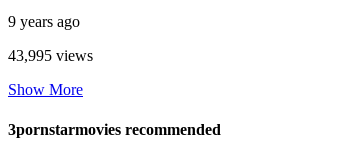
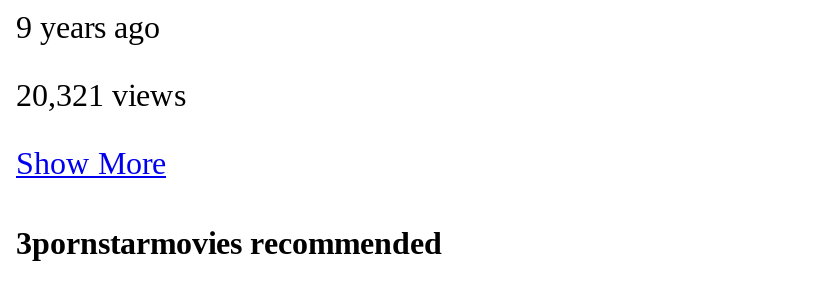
- 43,995 views
+ 20,321 views
